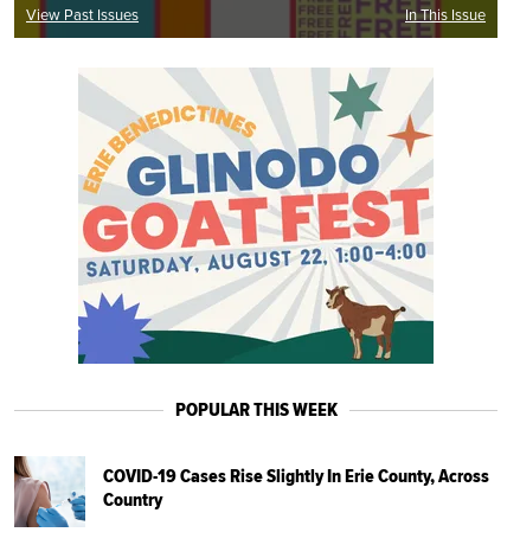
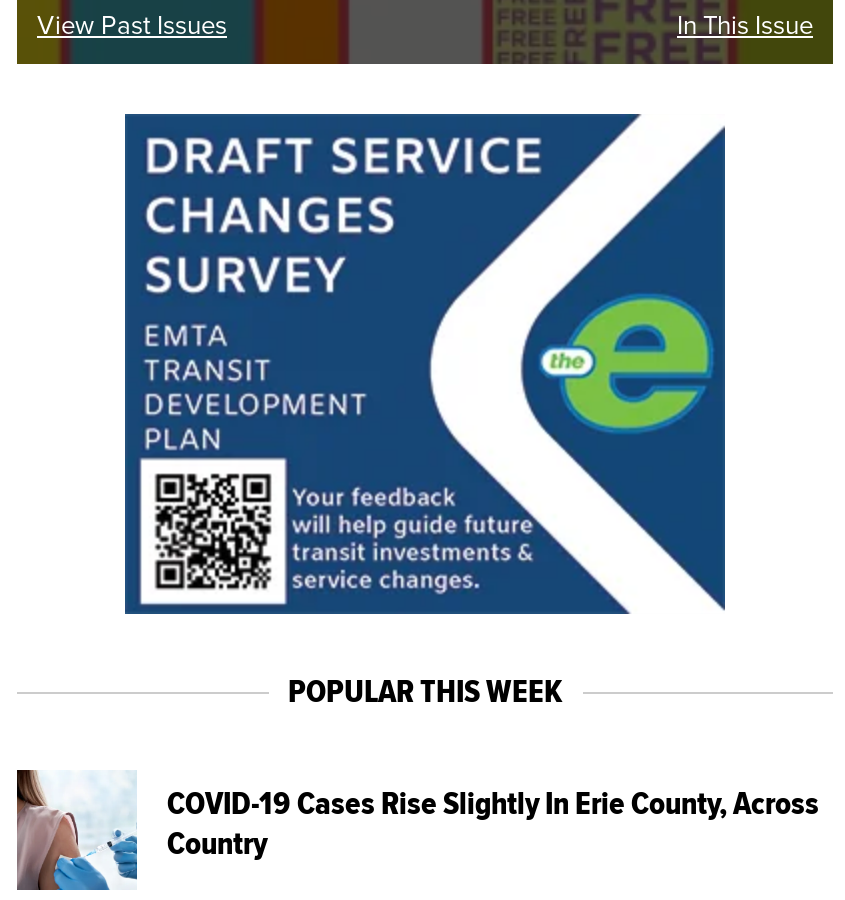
- [image]
+ [image]
